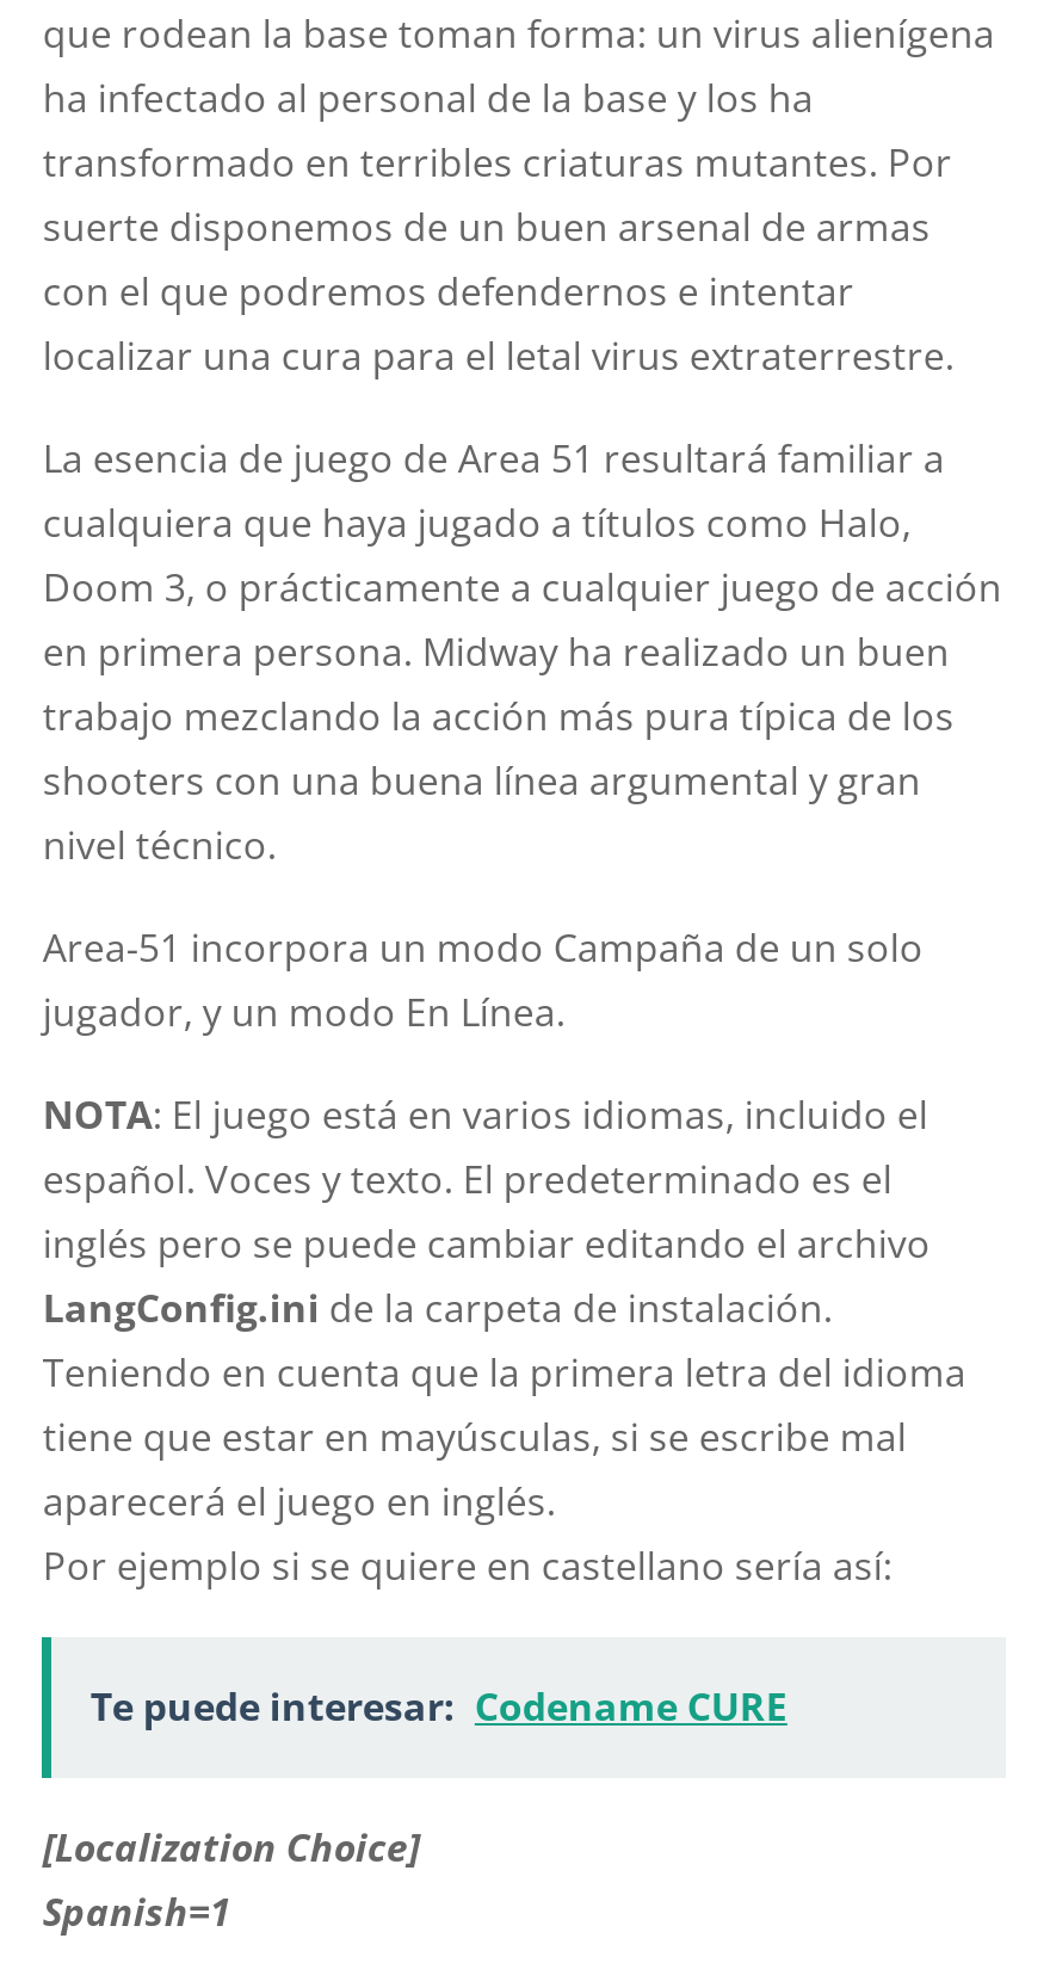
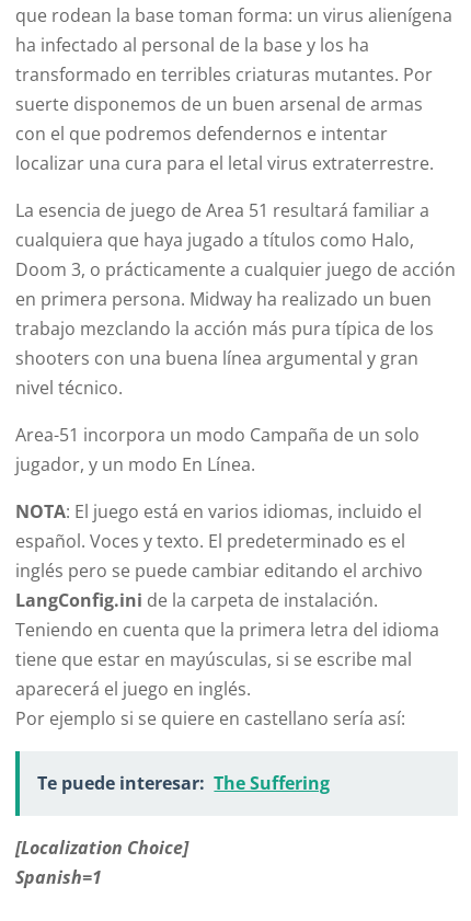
- Te puede interesar: Codename CURE
+ Te puede interesar: The Suffering
